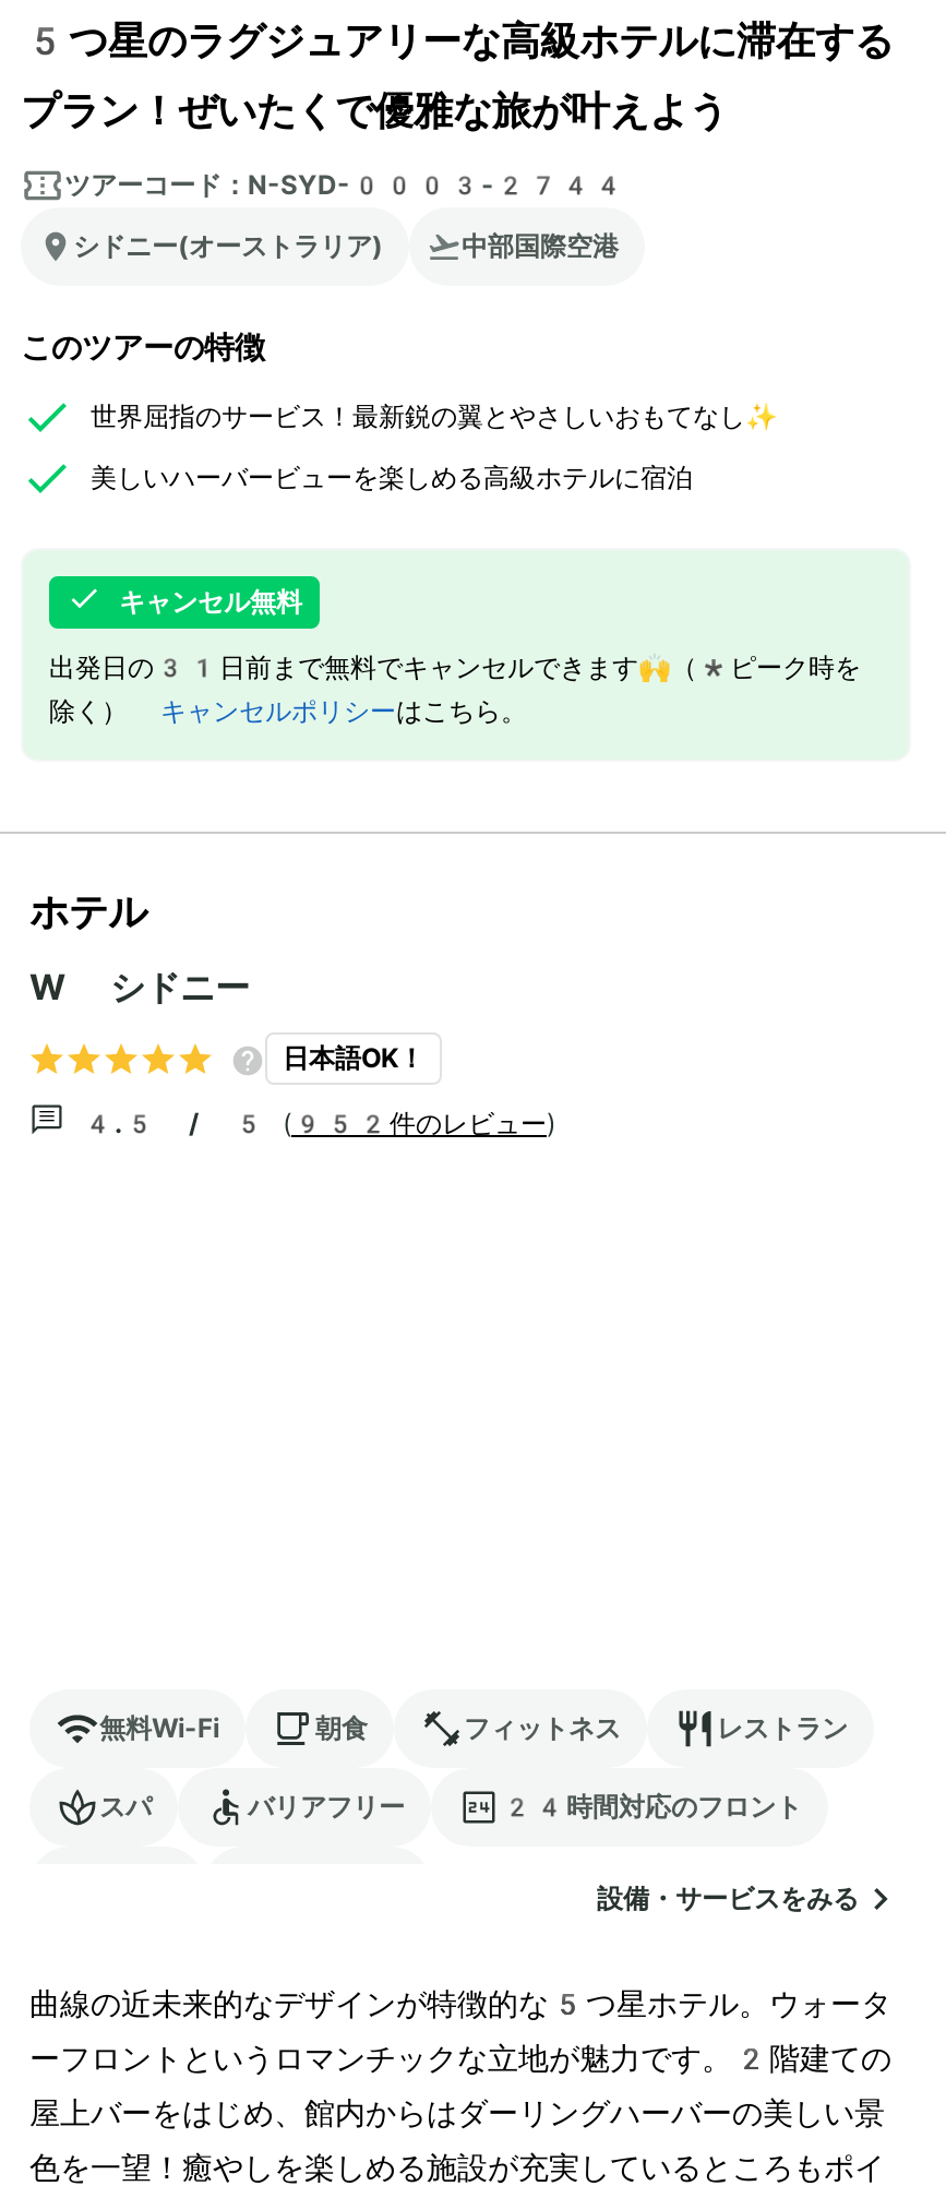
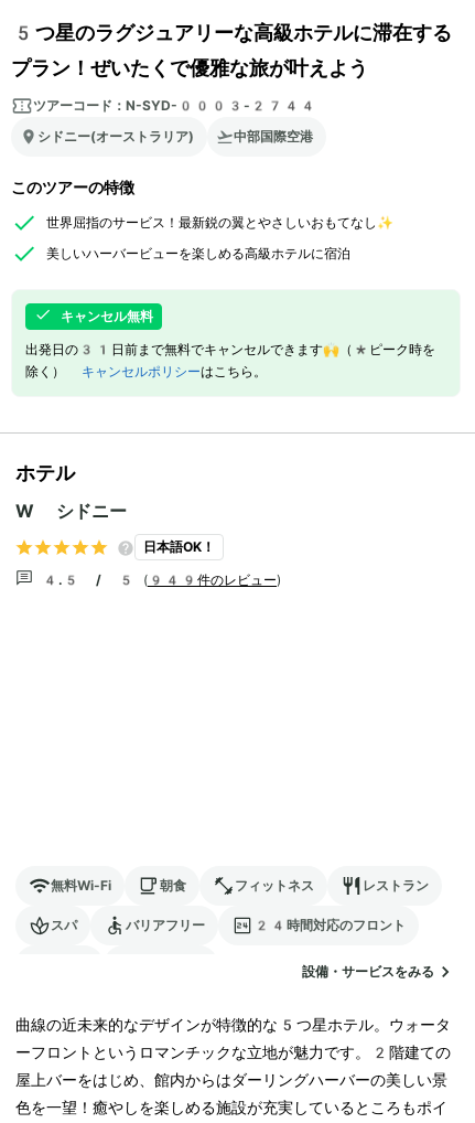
- 4.5 / 5 (952件のレビュー)
+ 4.5 / 5 (949件のレビュー)
